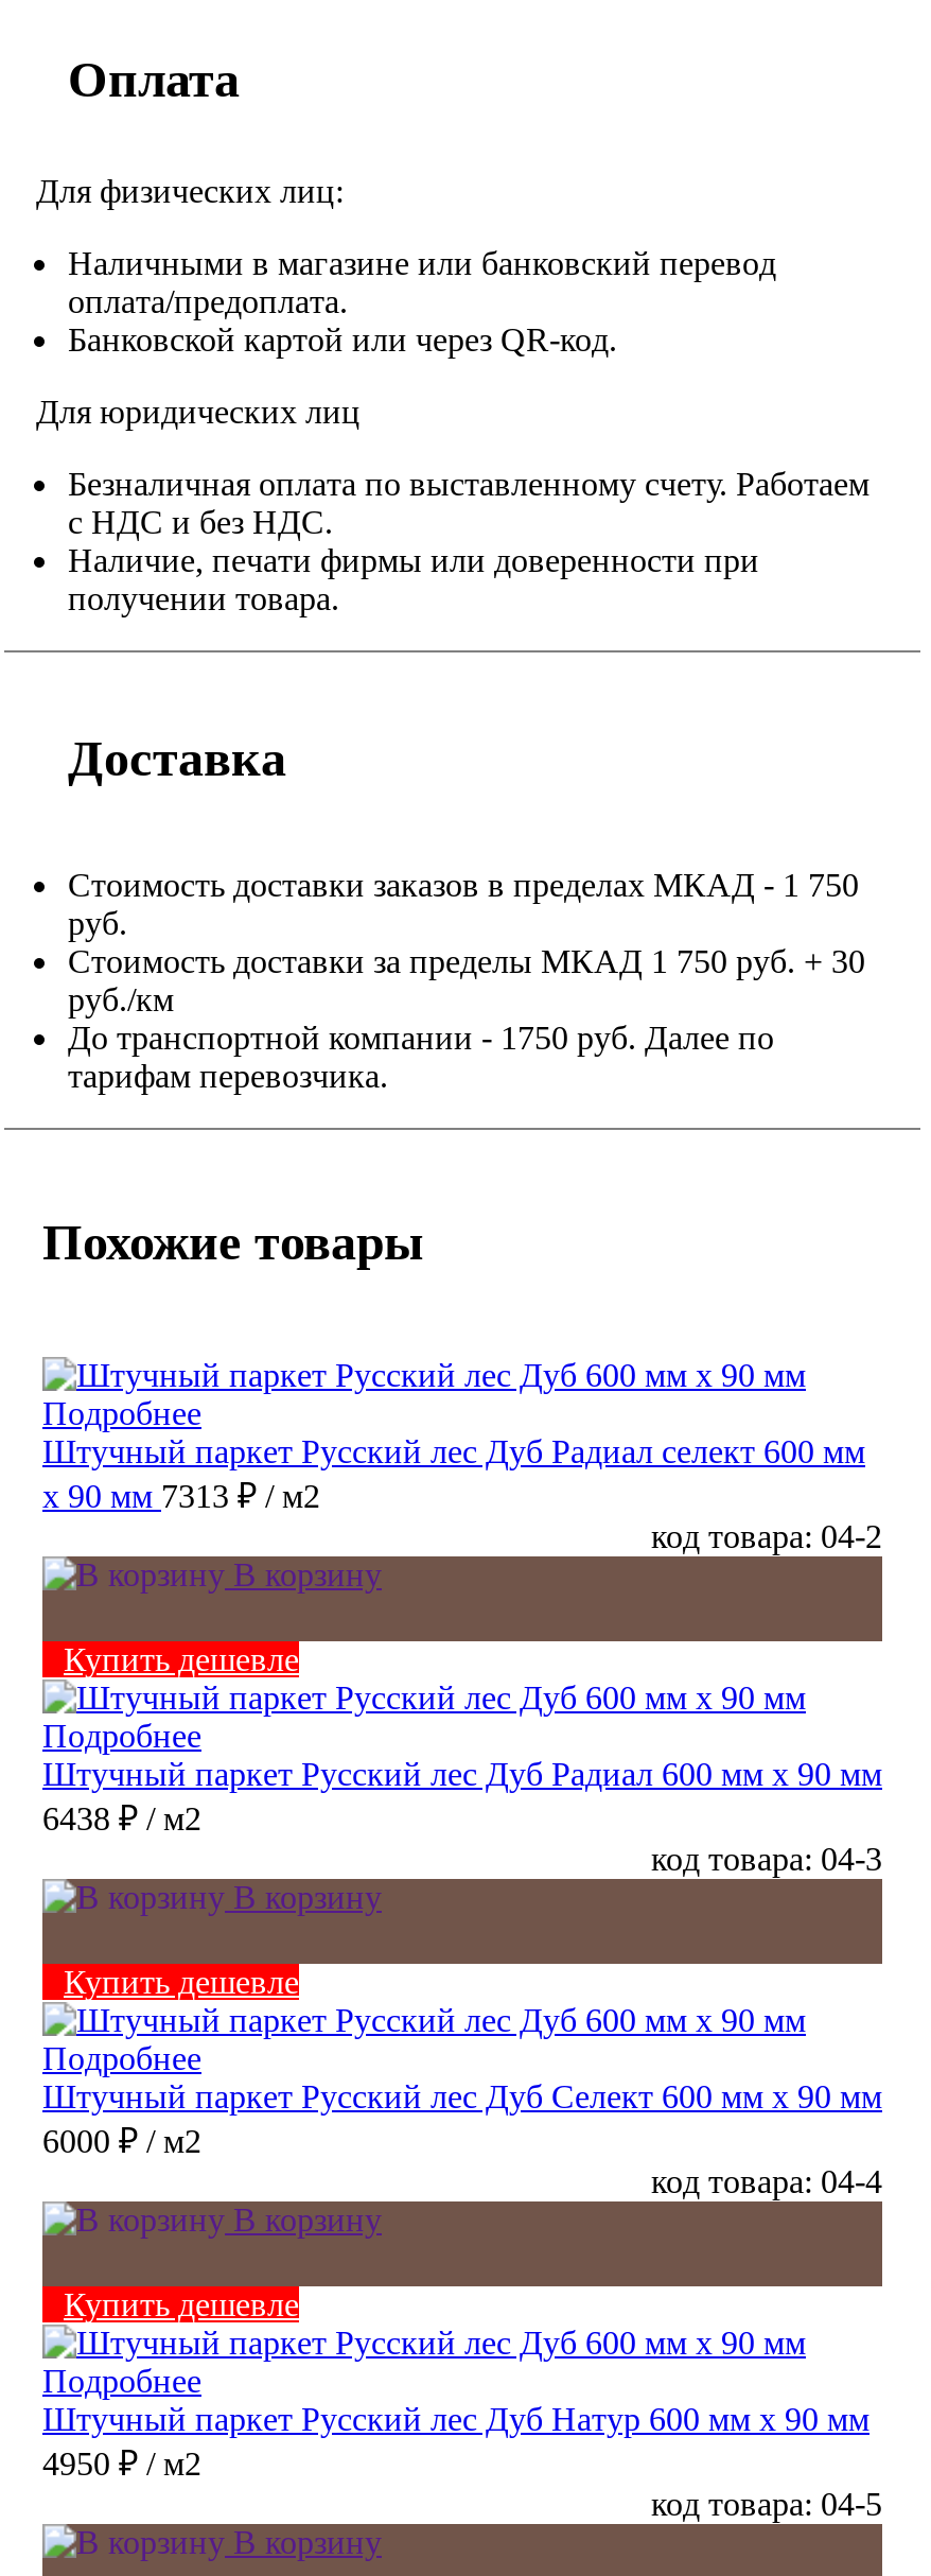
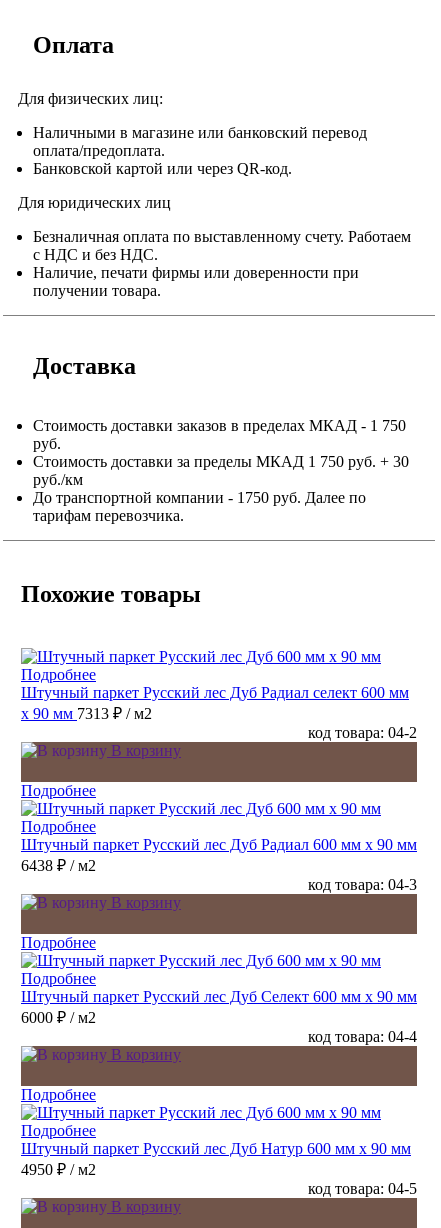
- Купить дешевле
+ Подробнее

- Купить дешевле
+ Подробнее

- Купить дешевле
+ Подробнее
